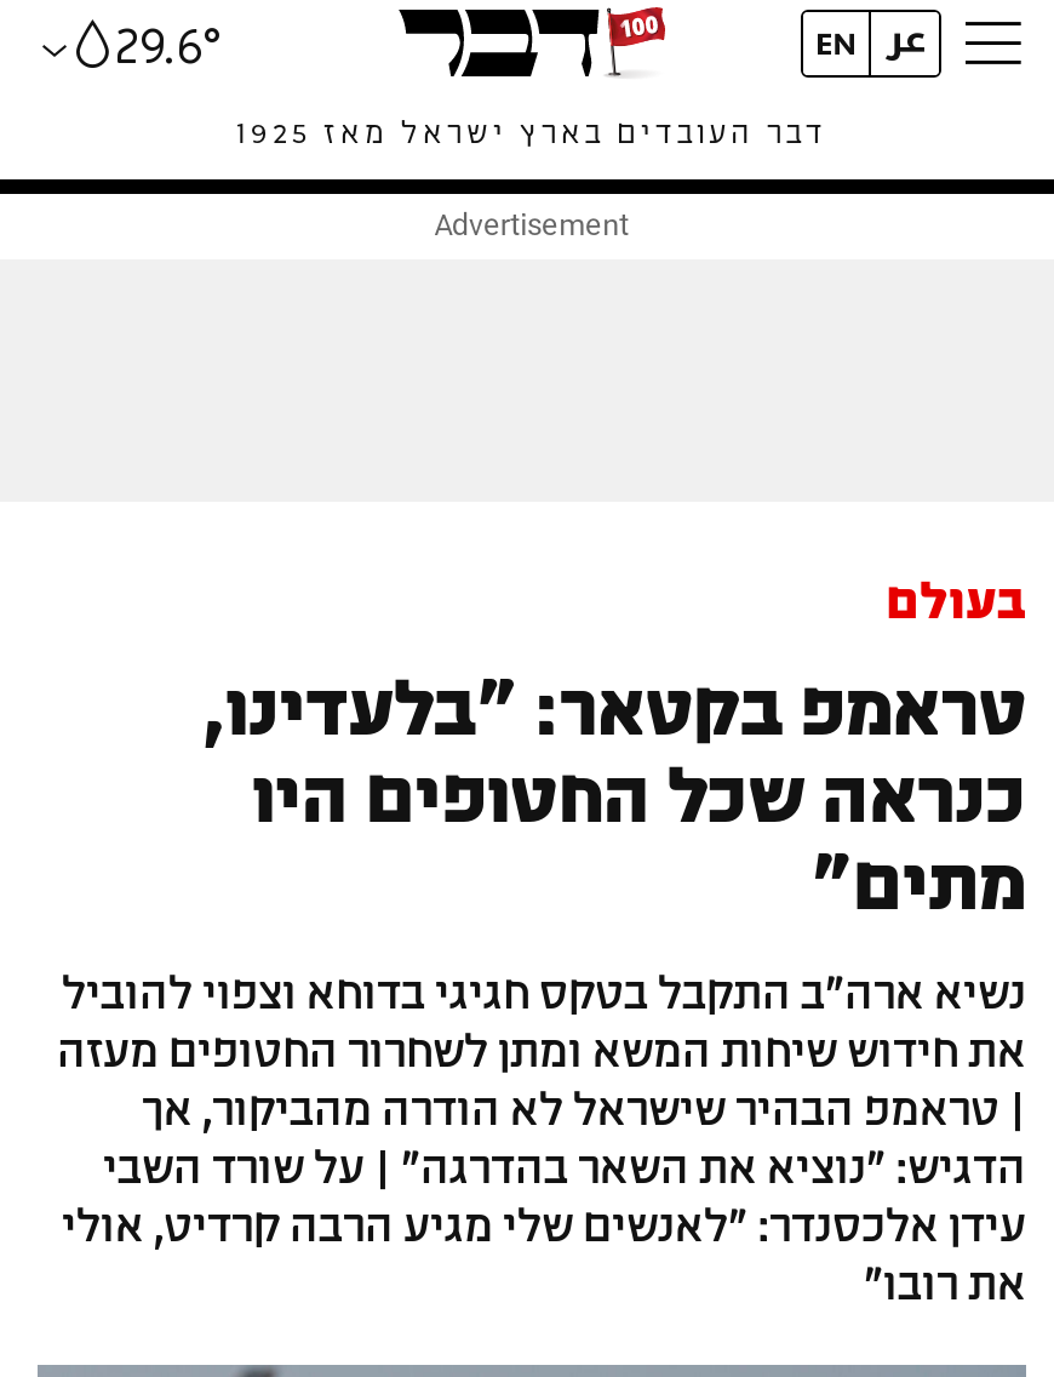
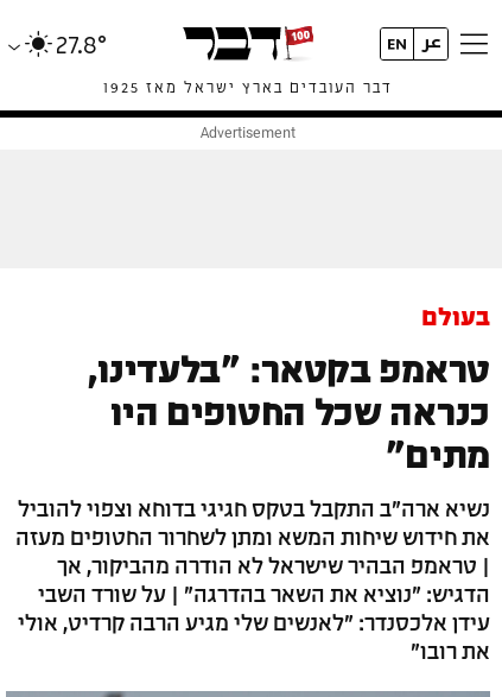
- 29.6°
+ 27.8°
